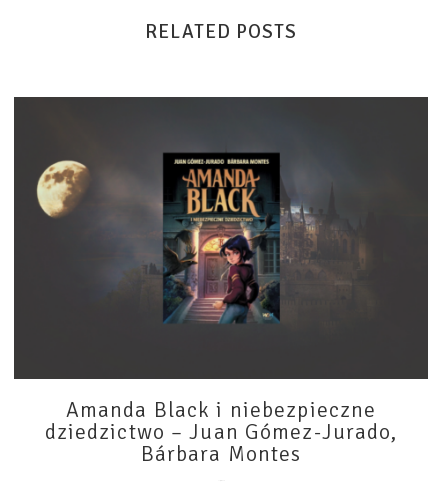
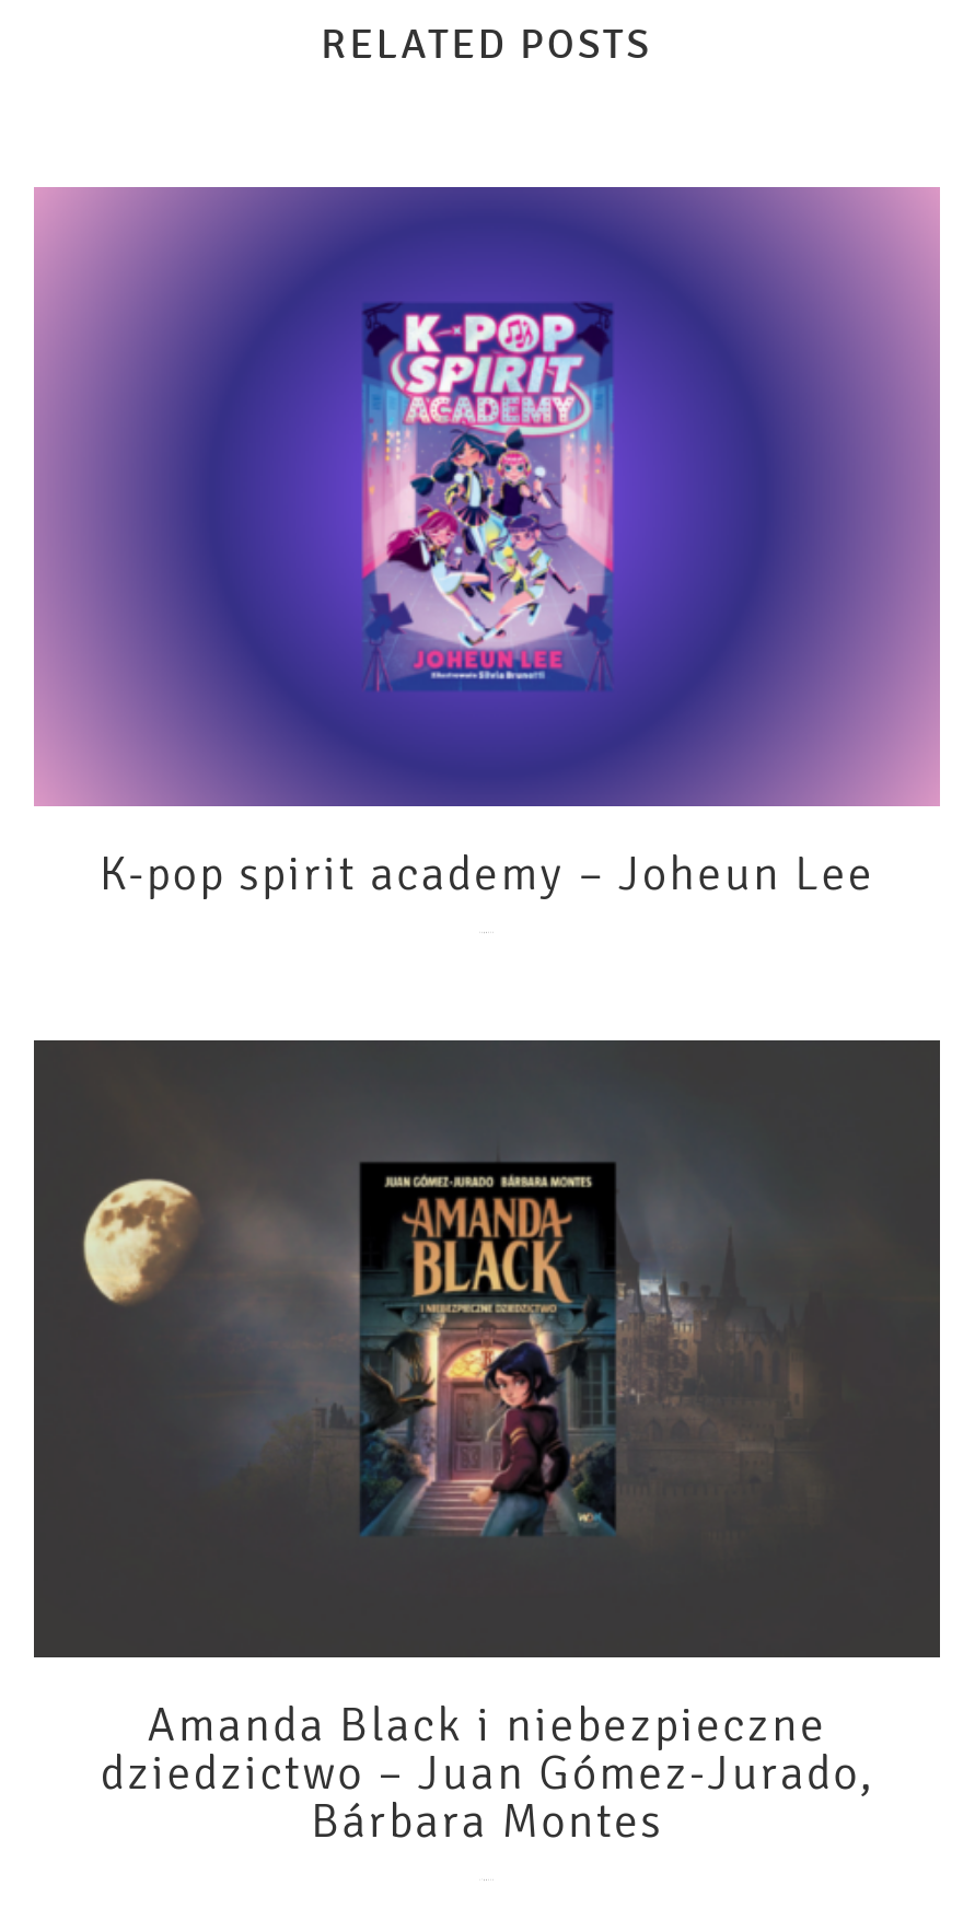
+ [image]
+ K-pop spirit academy – Joheun Lee
